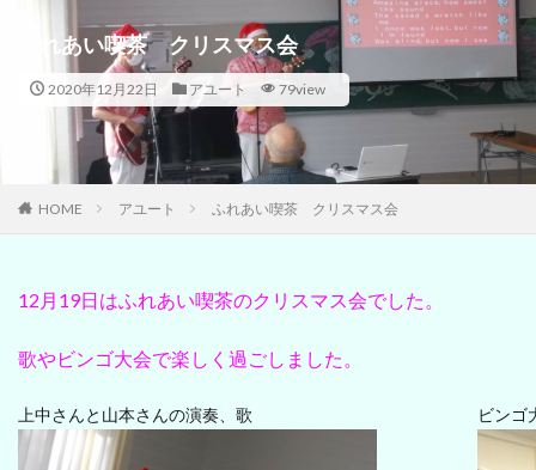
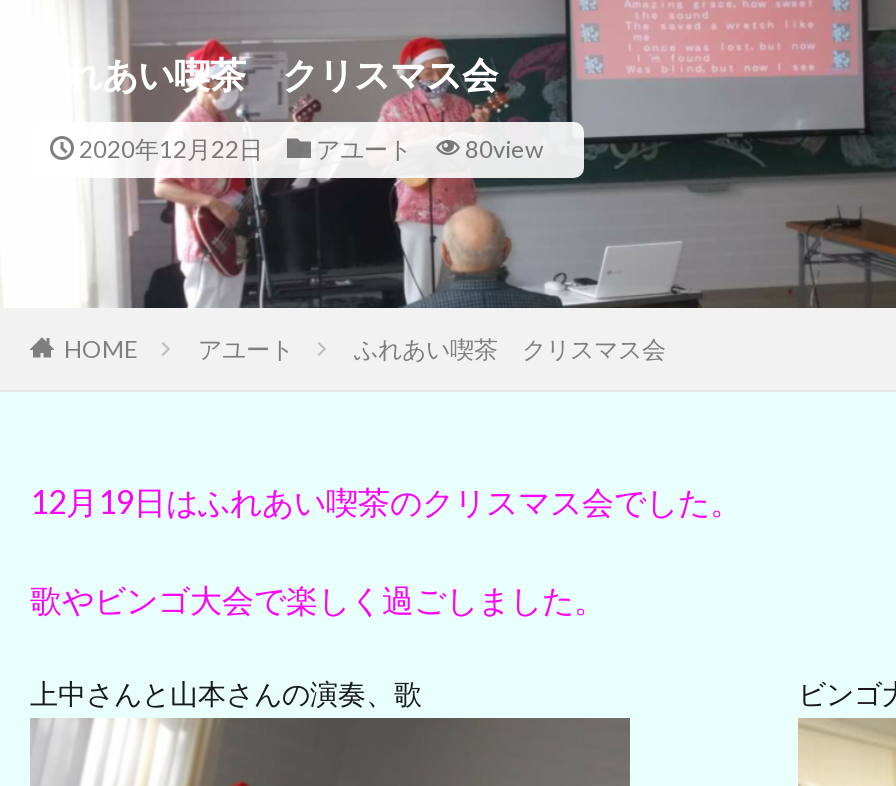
- 79view
+ 80view
